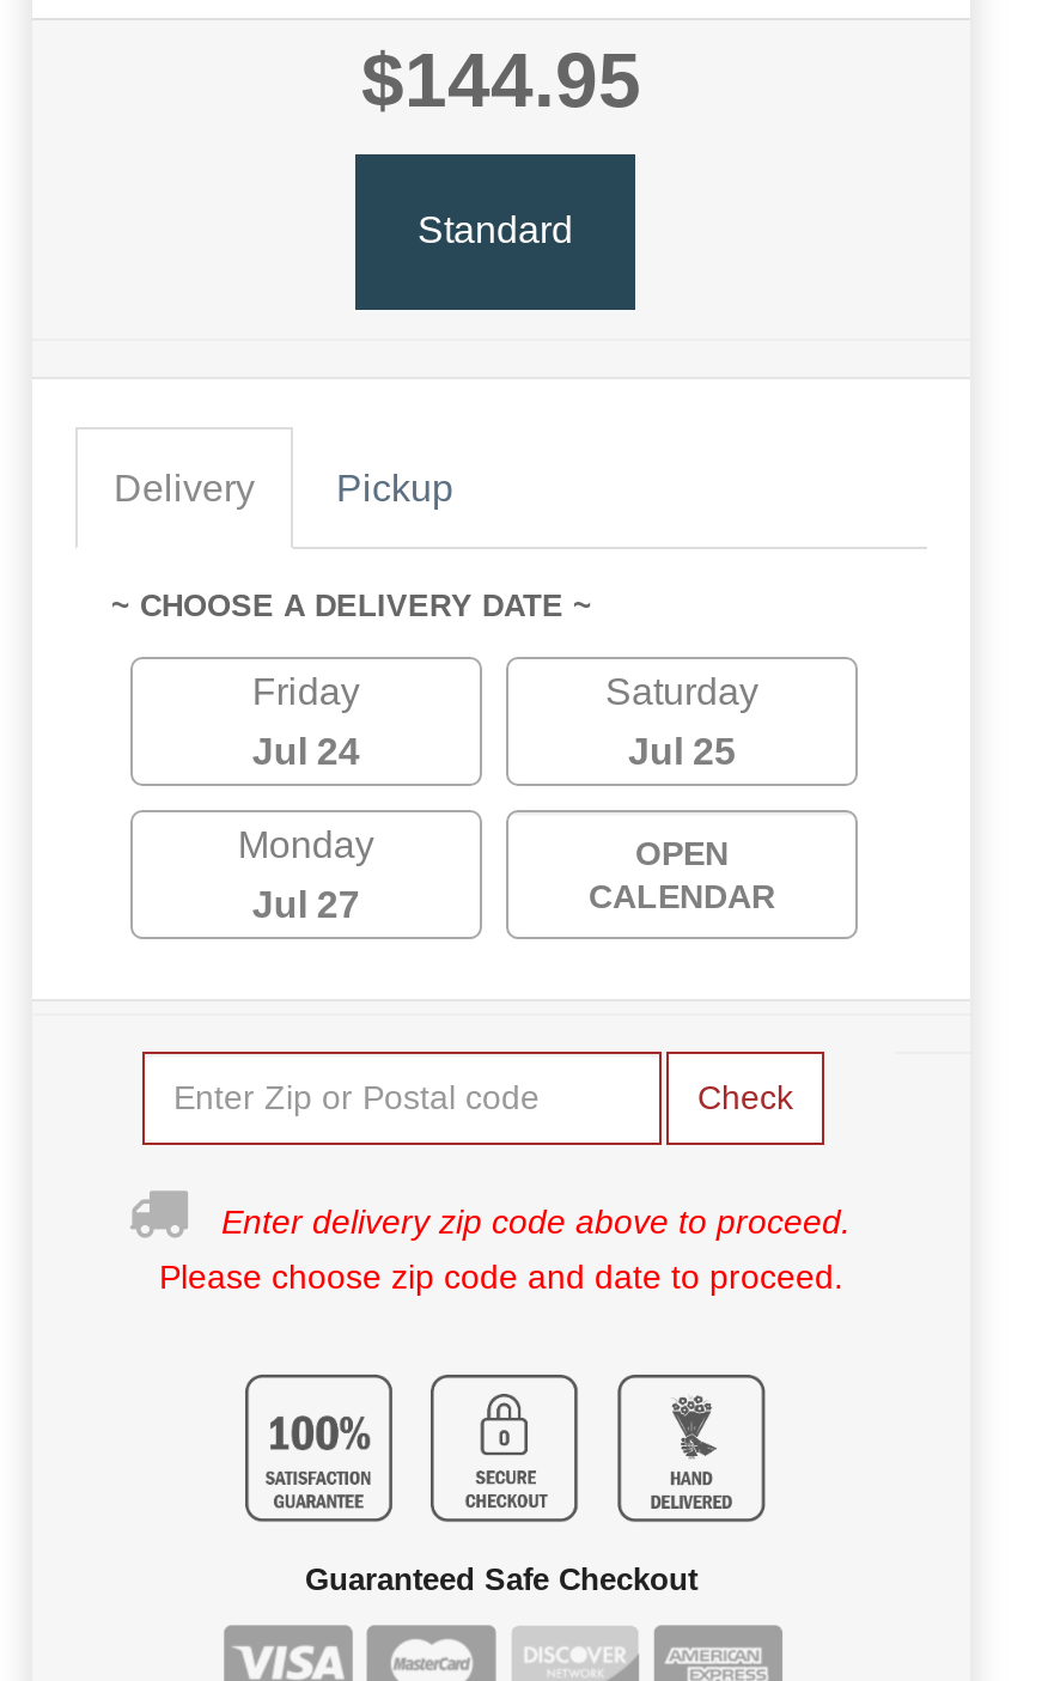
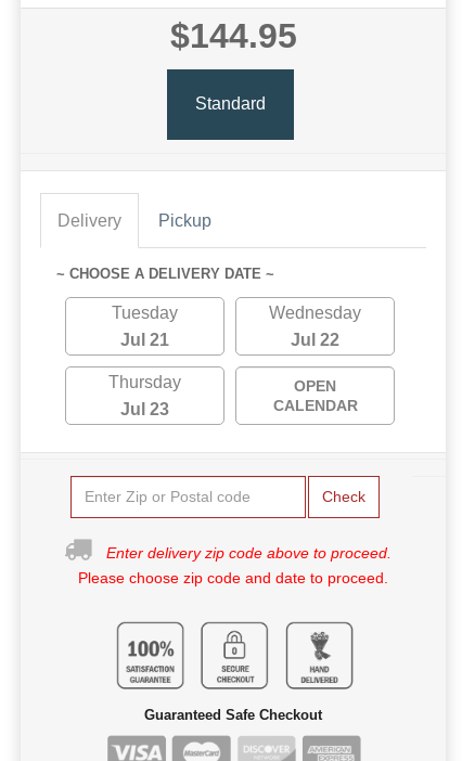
- Friday
+ Tuesday

- Saturday
+ Wednesday

- Jul 24
+ Jul 21

- Jul 25
+ Jul 22

- Monday
+ Thursday

- Jul 27
+ Jul 23
